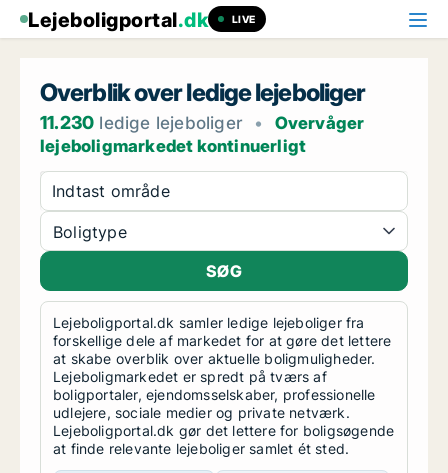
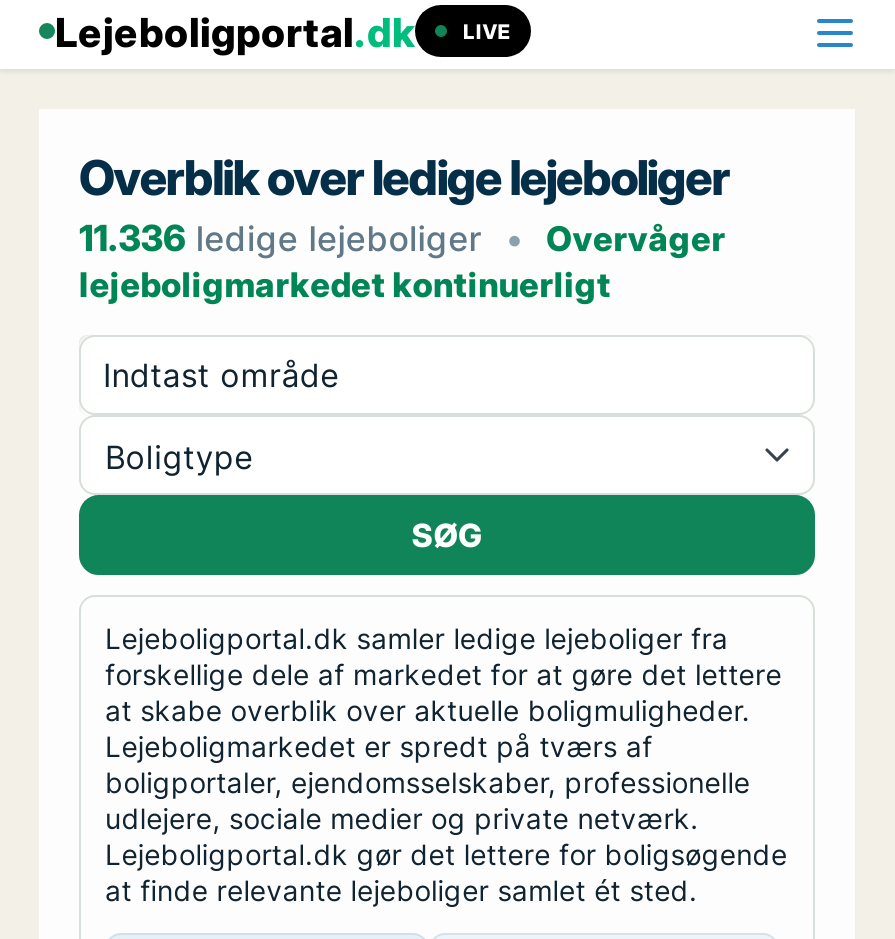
- 11.230 ledige lejeboliger • Overvåger
+ 11.336 ledige lejeboliger • Overvåger
